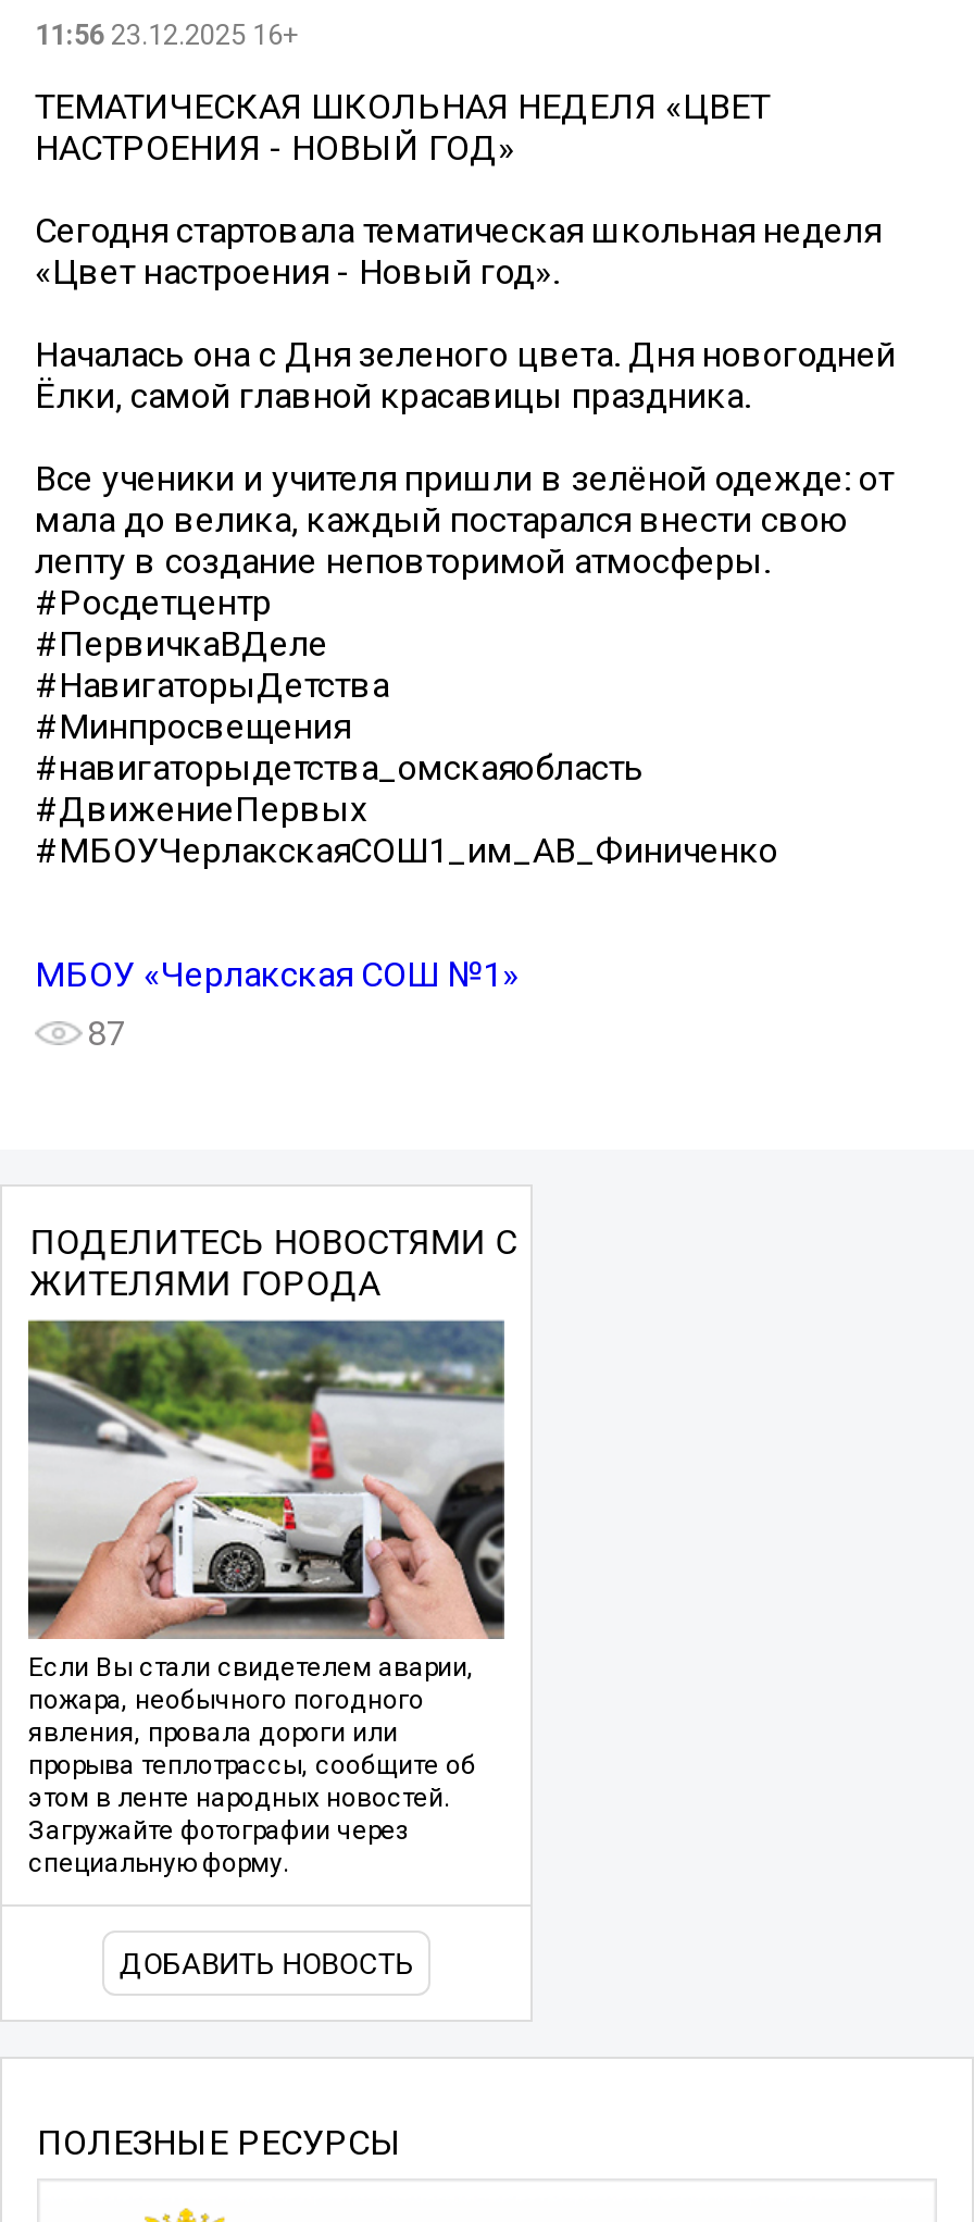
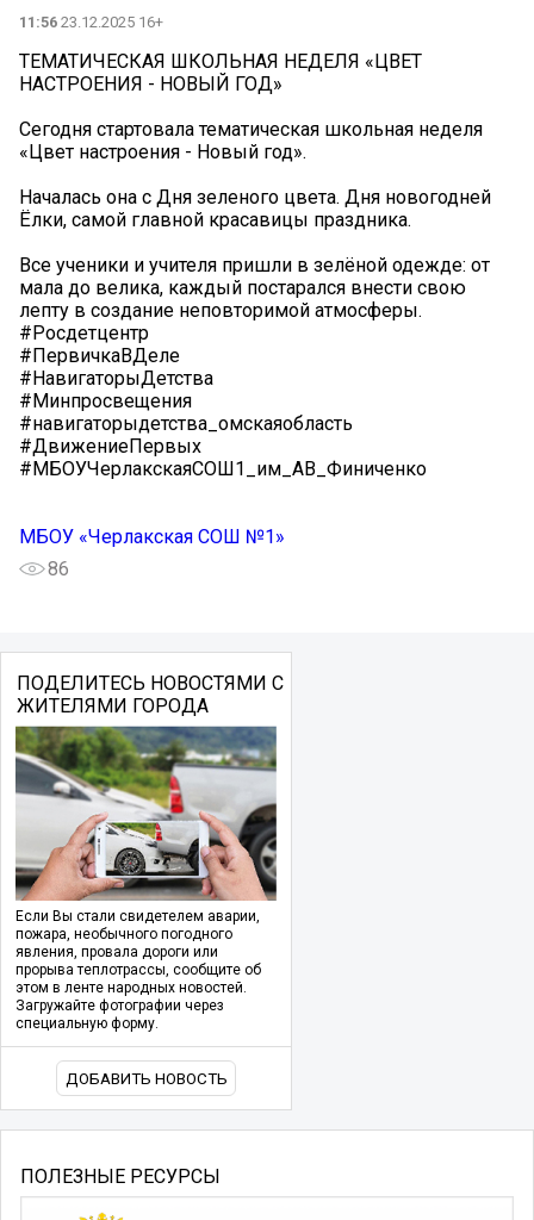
- 87
+ 86
